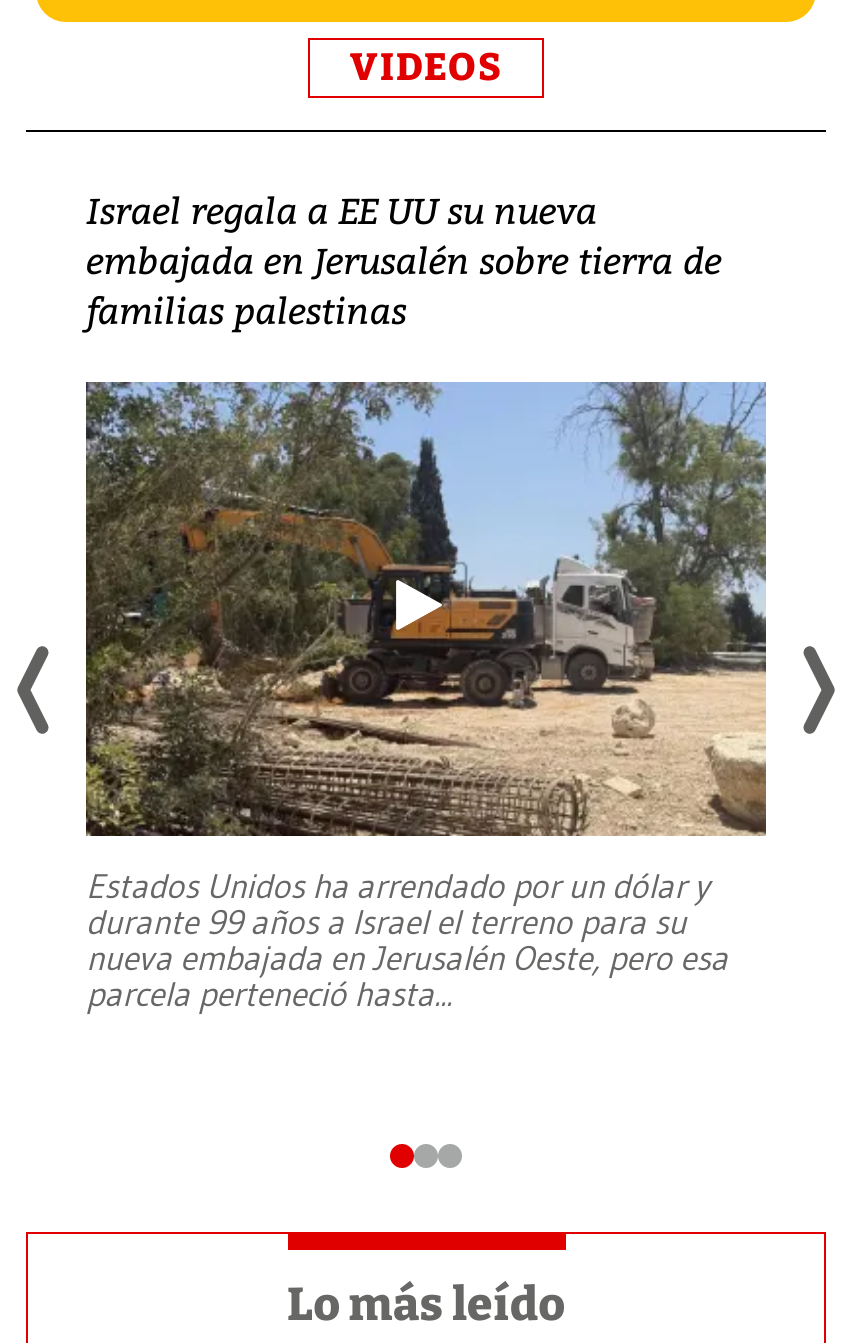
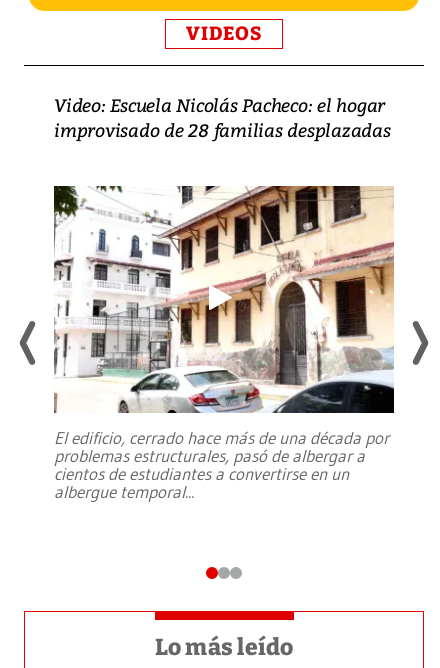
- Israel regala a EE UU su nueva
- embajada en Jerusalén sobre tierra de
- familias palestinas
+ Video: Escuela Nicolás Pacheco: el hogar
+ improvisado de 28 familias desplazadas

- [image]
- Estados Unidos ha arrendado por un dólar y
- durante 99 años a Israel el terreno para su
- nueva embajada en Jerusalén Oeste, pero esa
- parcela perteneció hasta...
+ [image]
+ El edificio, cerrado hace más de una década por
+ problemas estructurales, pasó de albergar a
+ cientos de estudiantes a convertirse en un
+ albergue temporal...
